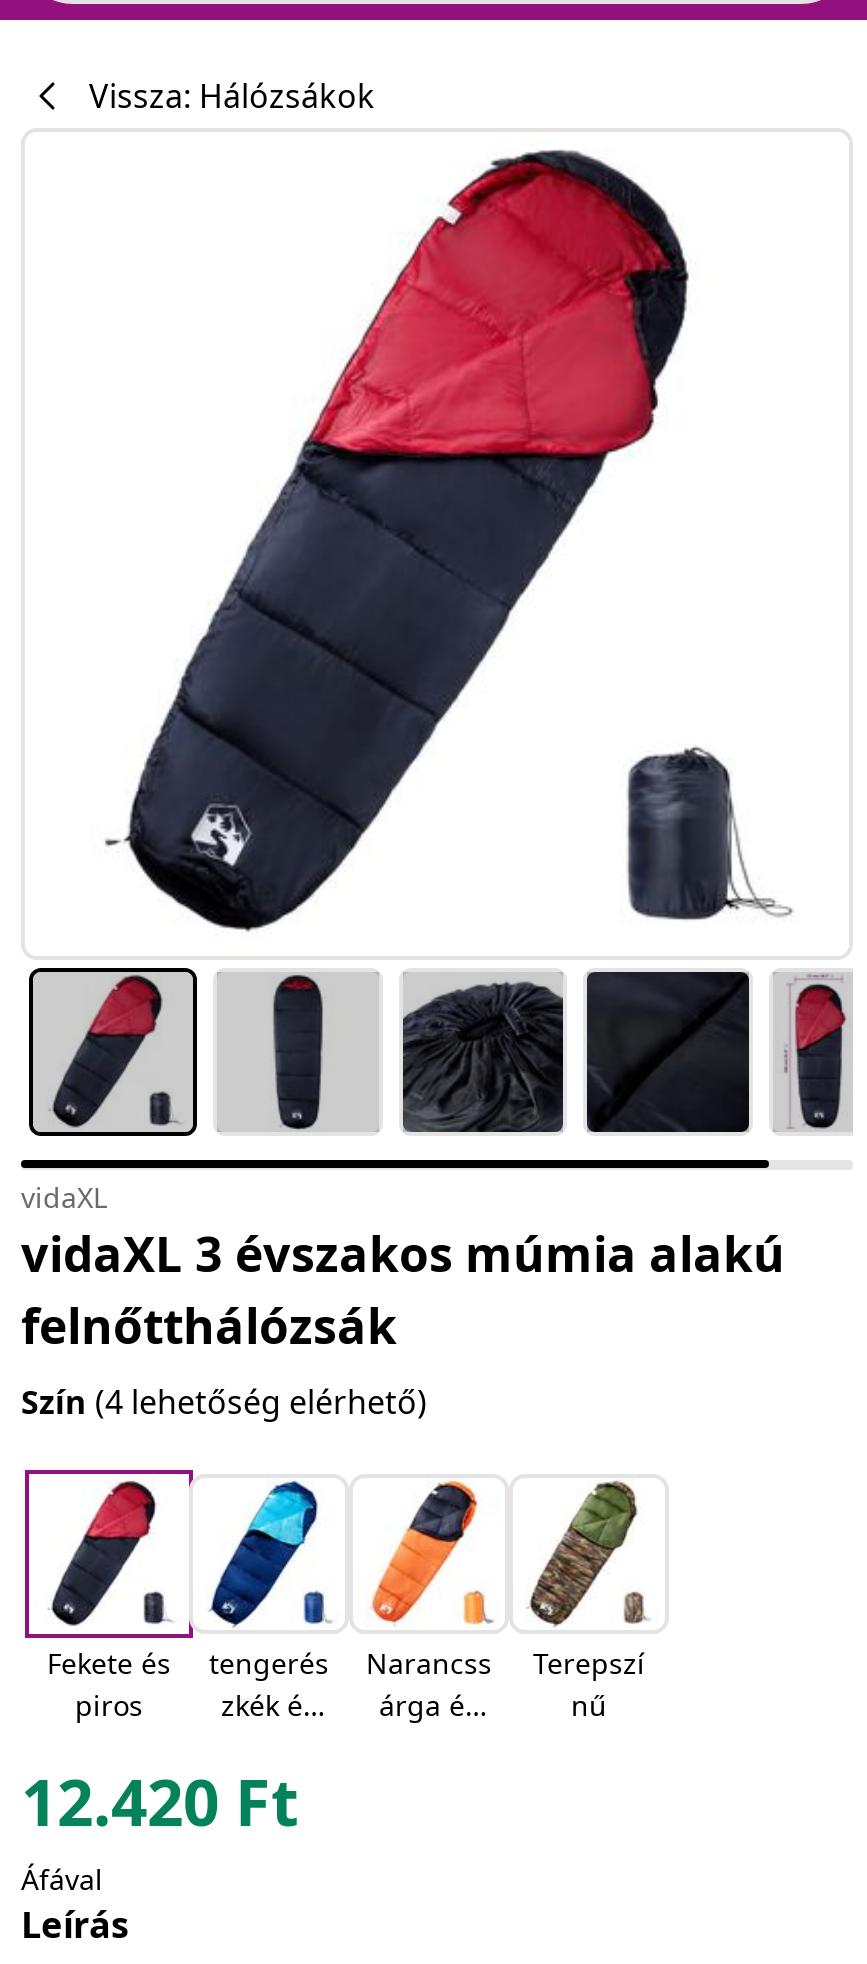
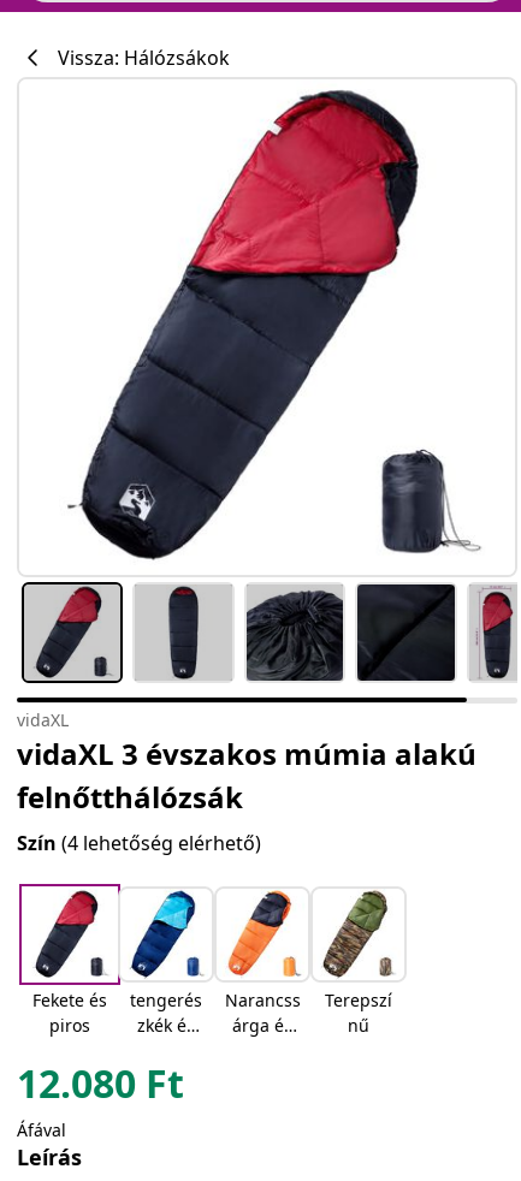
- 12.420 Ft
+ 12.080 Ft
